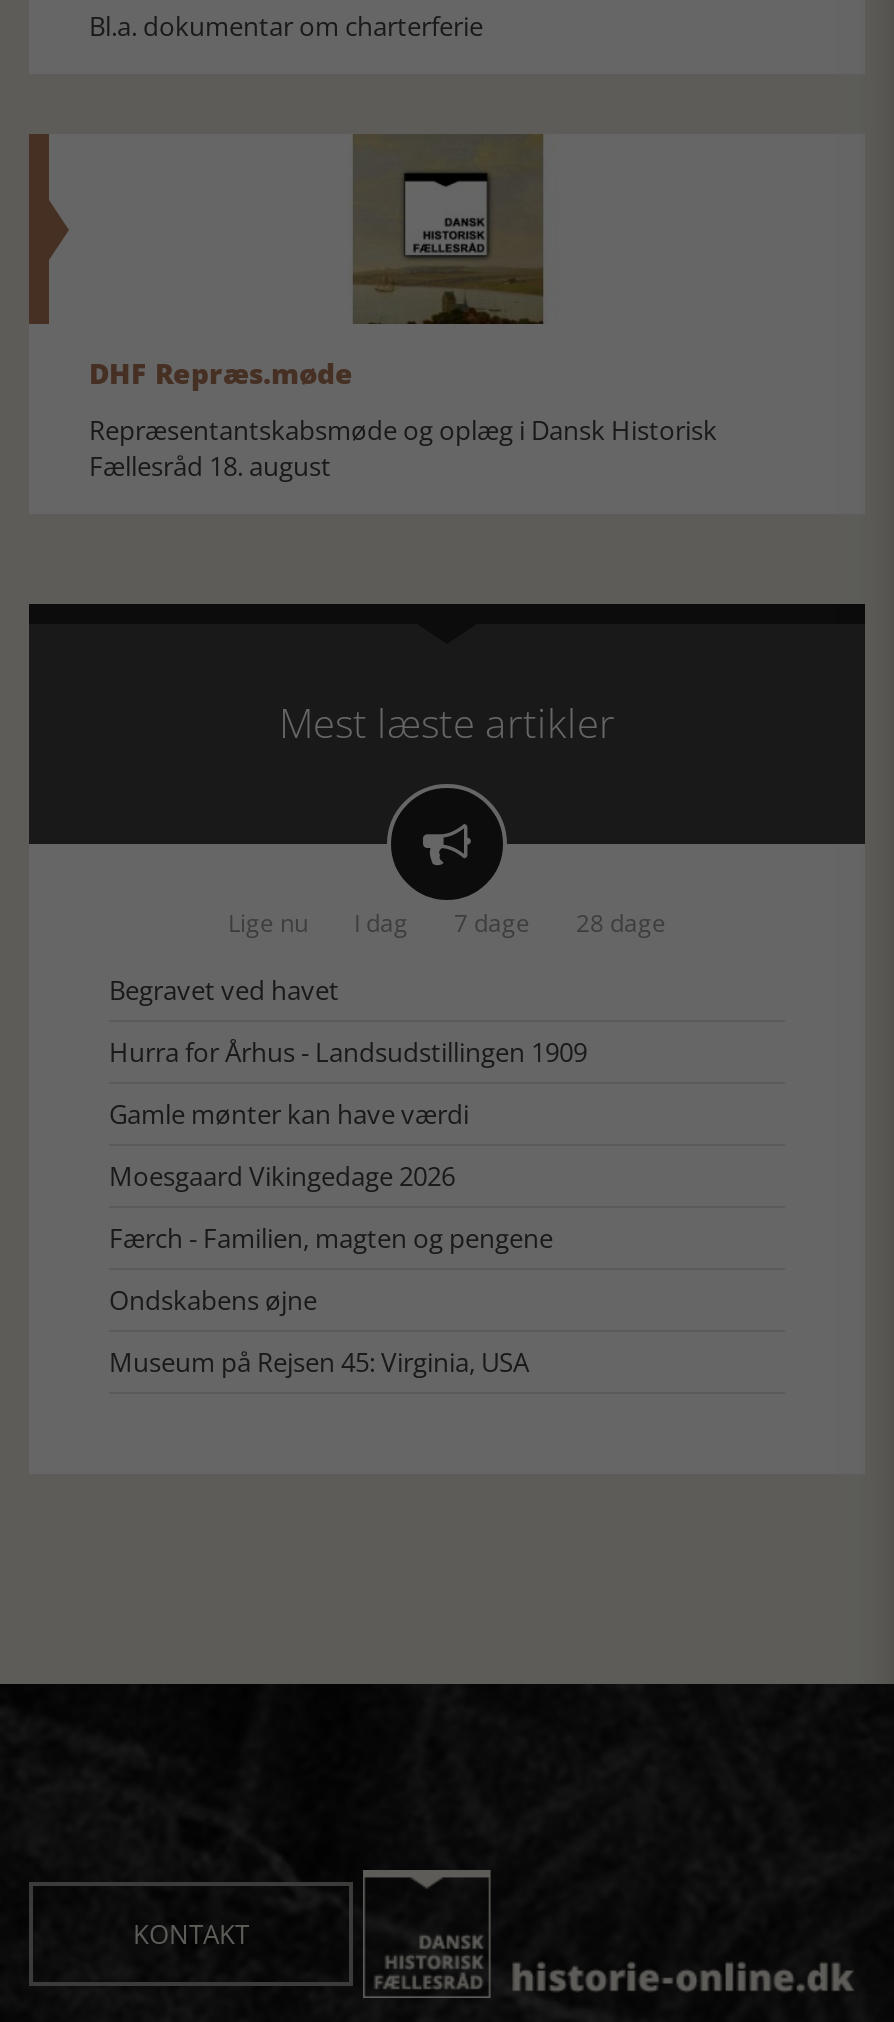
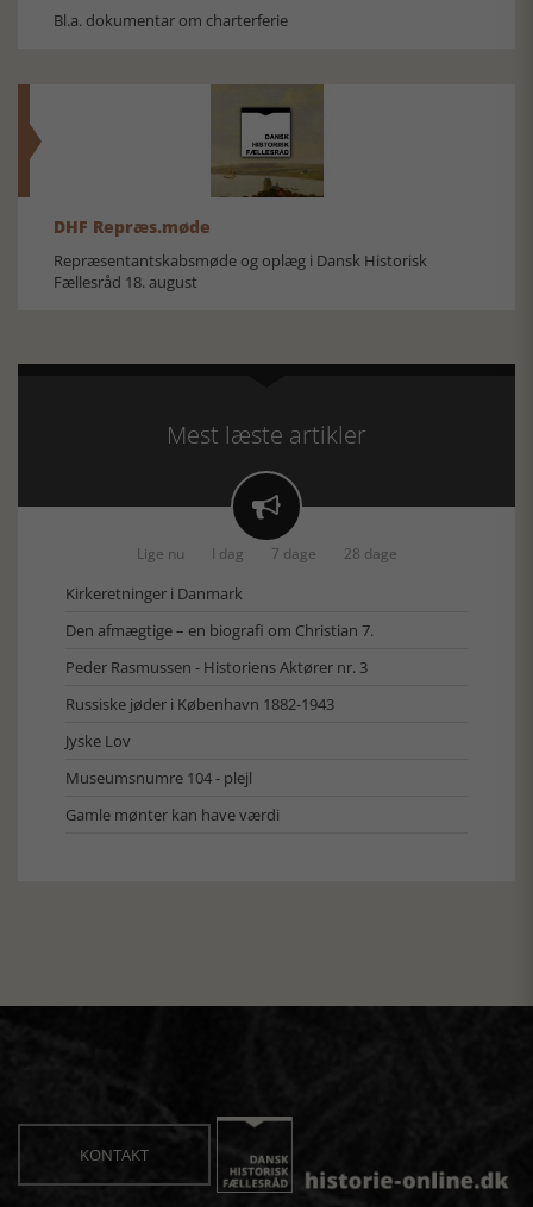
- Begravet ved havet
- Hurra for Århus - Landsudstillingen 1909
+ Kirkeretninger i Danmark
+ Den afmægtige – en biografi om Christian 7.
+ Peder Rasmussen - Historiens Aktører nr. 3
+ Russiske jøder i København 1882-1943
+ Jyske Lov
+ Museumsnumre 104 - plejl

moved down: Gamle mønter kan have værdi

- Moesgaard Vikingedage 2026
- Færch - Familien, magten og pengene
- Ondskabens øjne
- Museum på Rejsen 45: Virginia, USA
